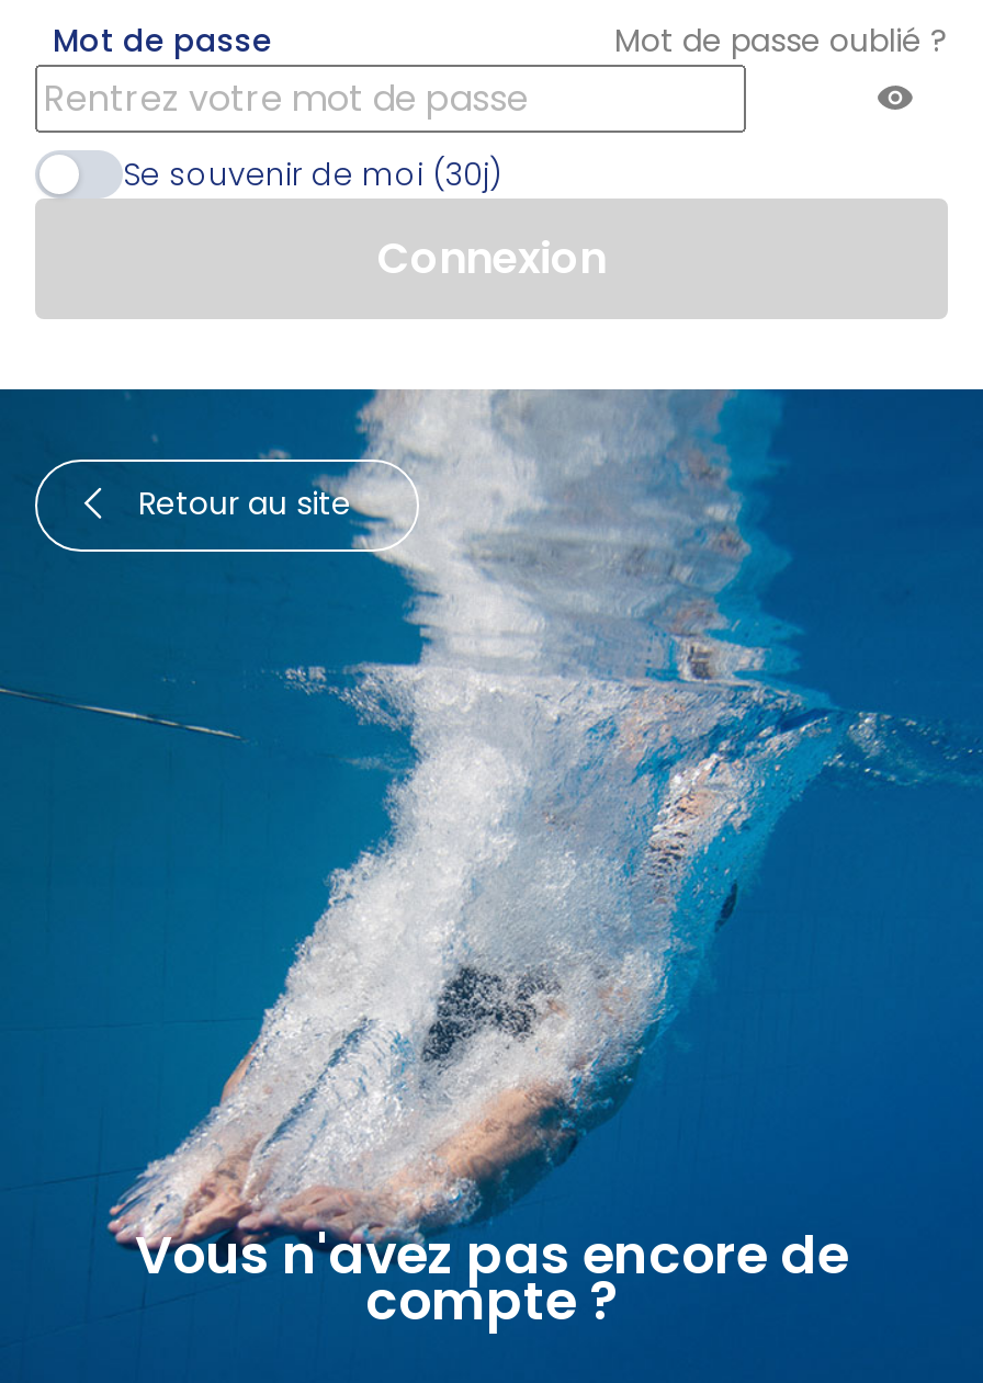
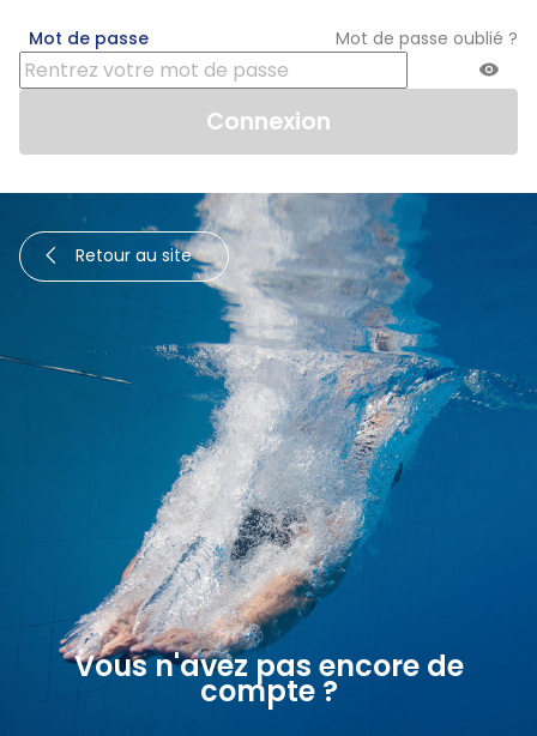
- Se souvenir de moi (30j)
